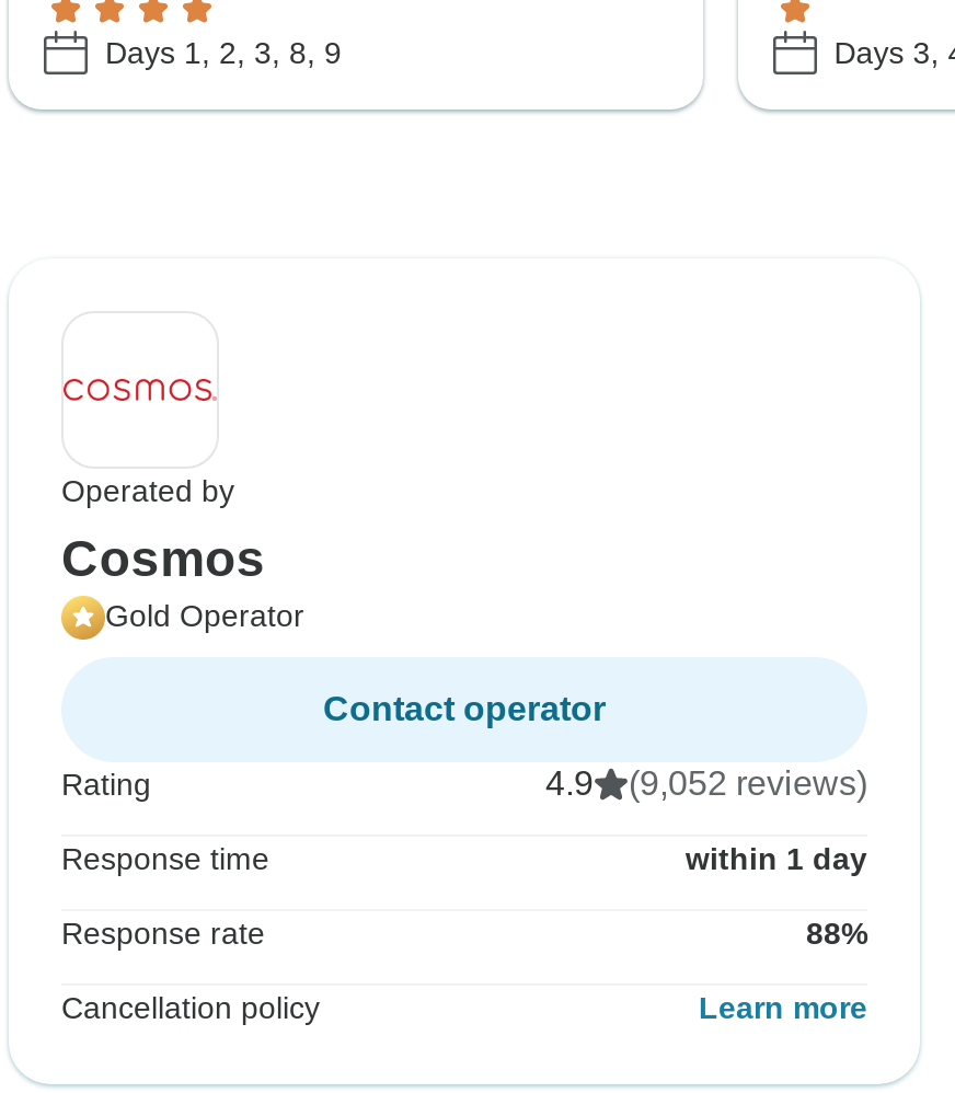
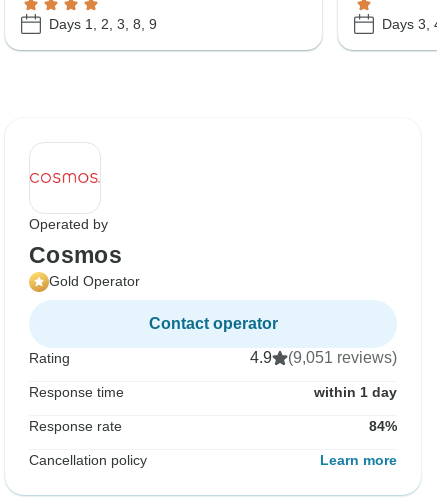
- 4.9 (9,052 reviews)
+ 4.9 (9,051 reviews)

- 88%
+ 84%
